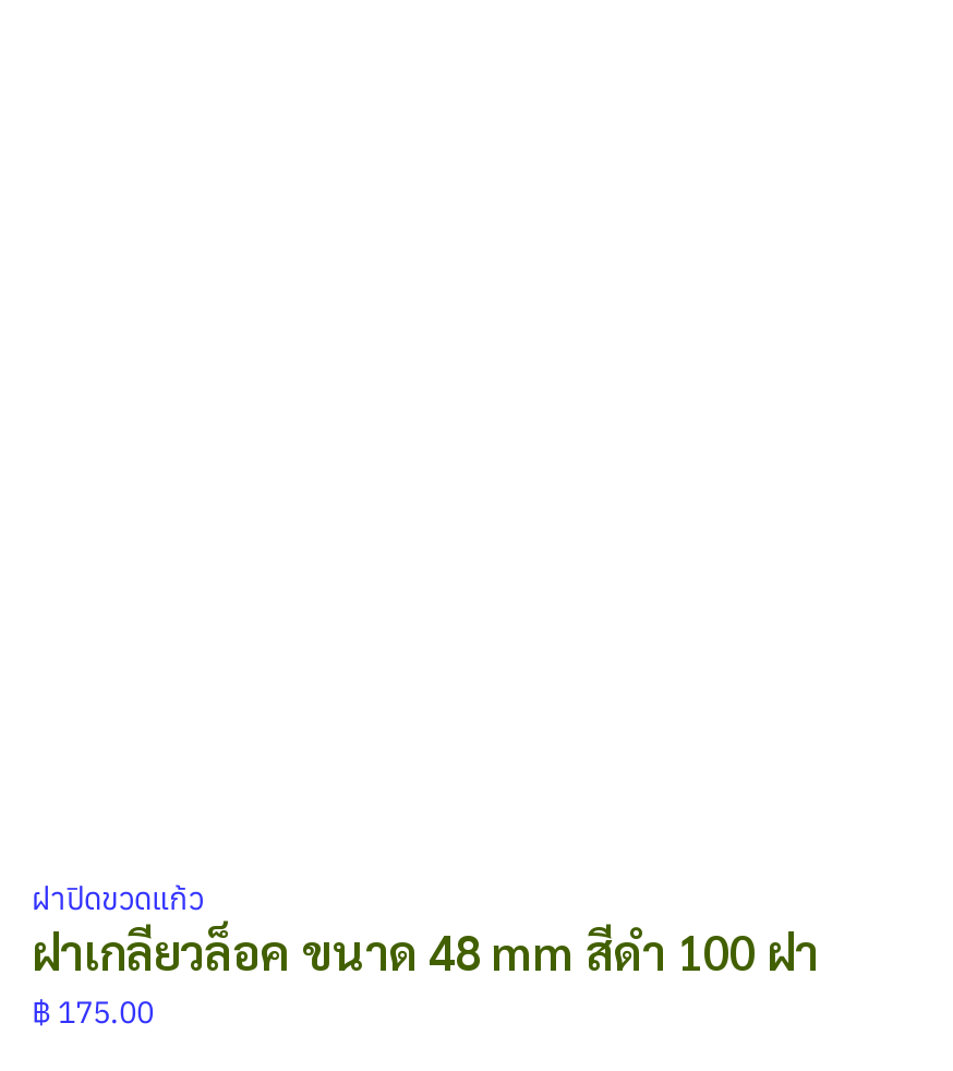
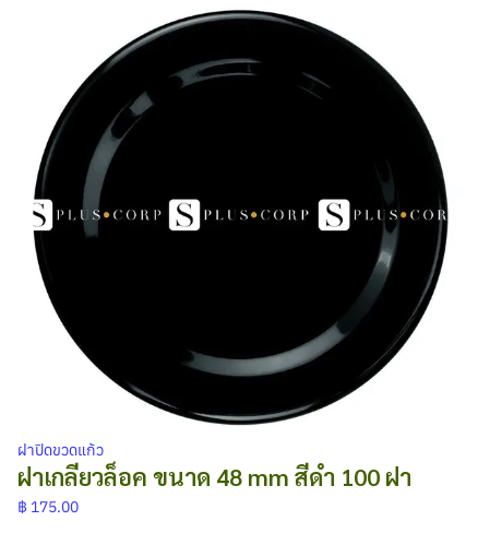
+ [image]
